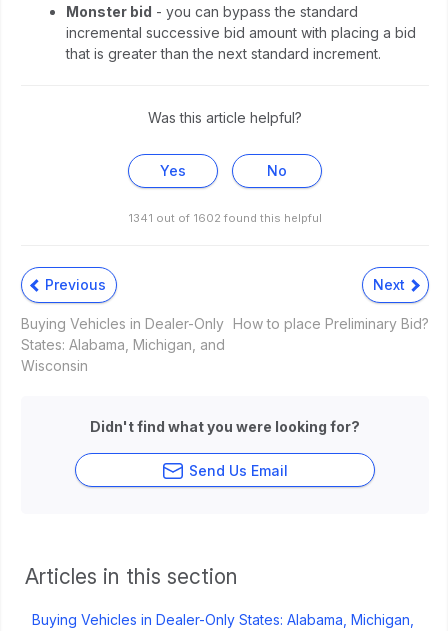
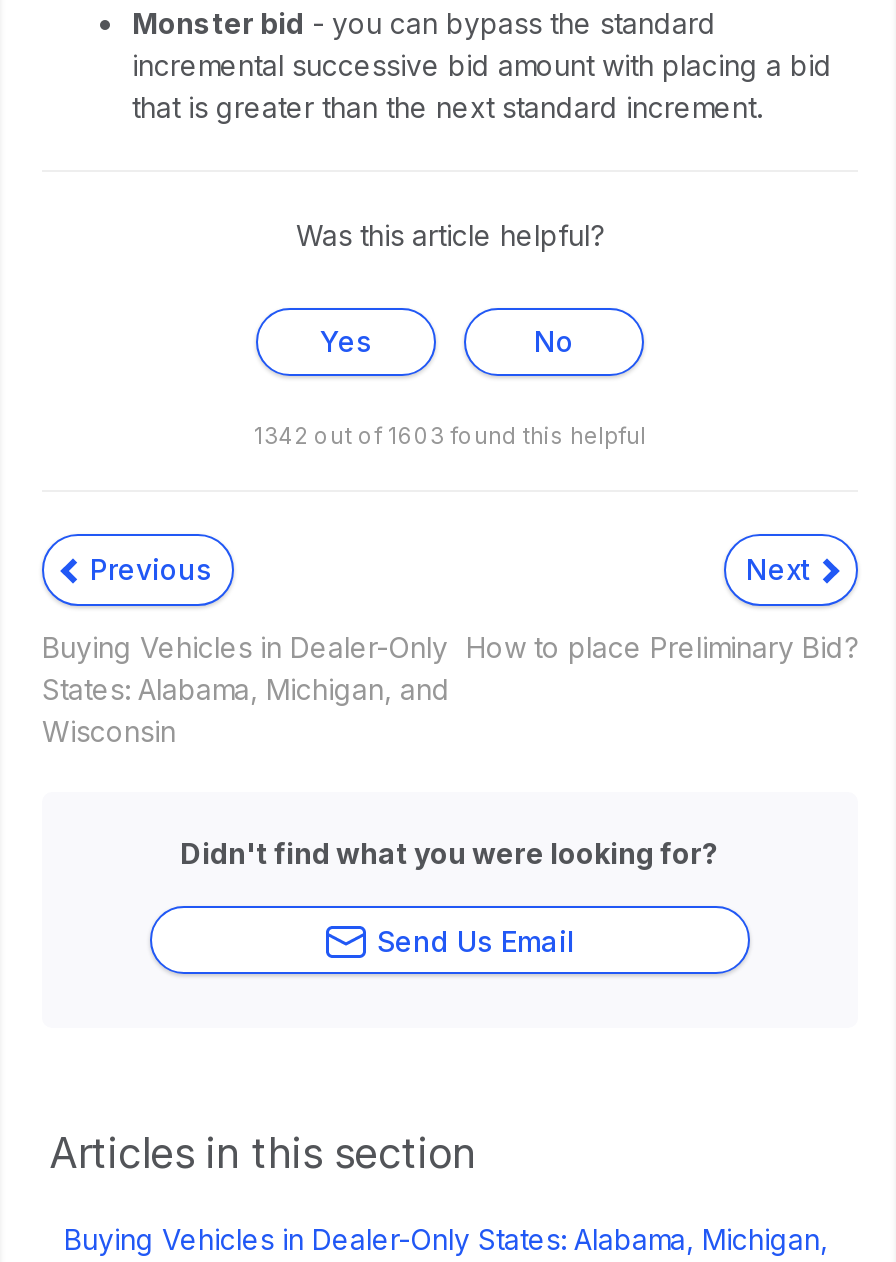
- 1341 out of 1602 found this helpful
+ 1342 out of 1603 found this helpful
